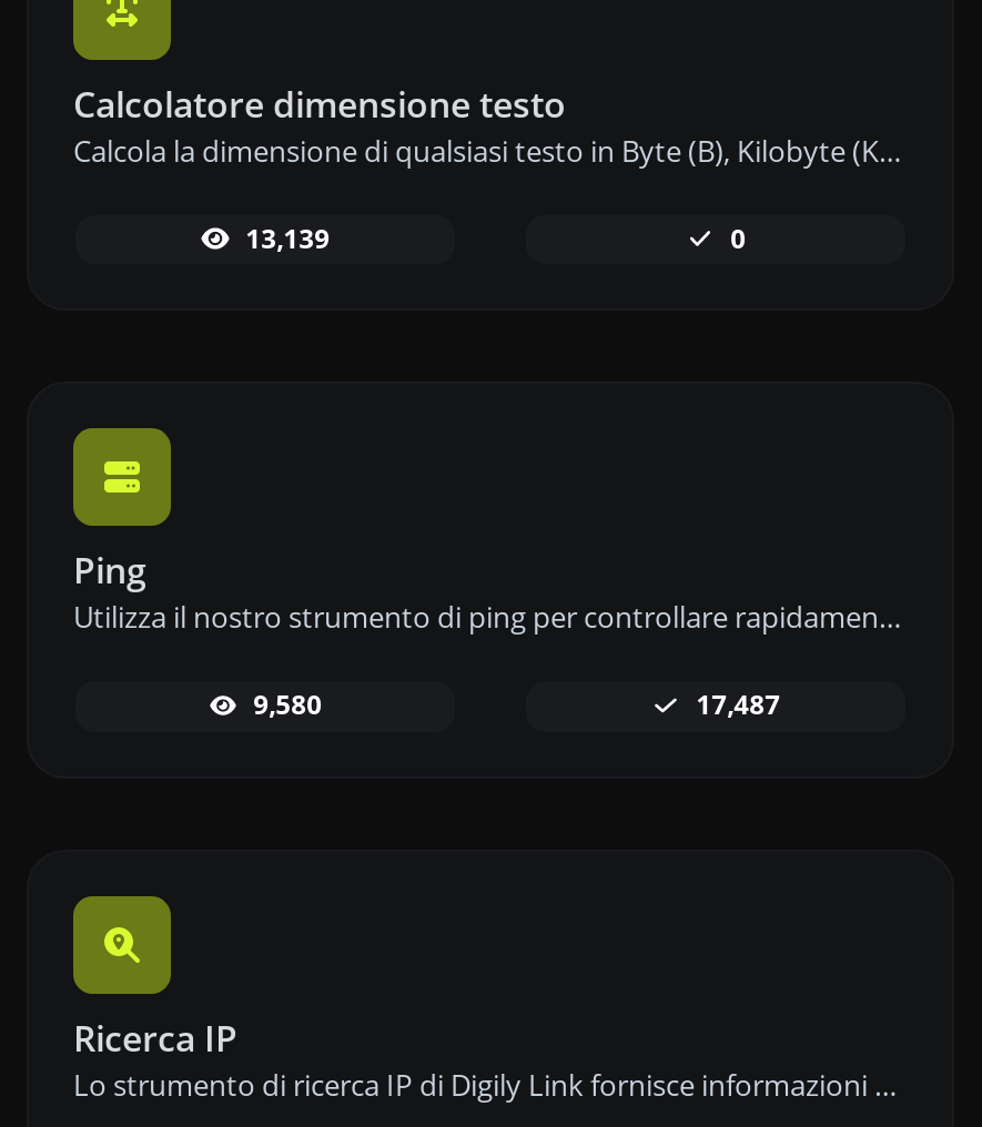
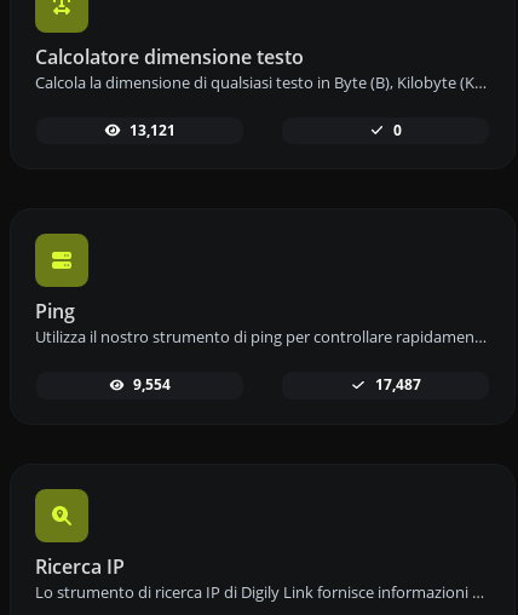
- 13,139
+ 13,121

- 9,580
+ 9,554
